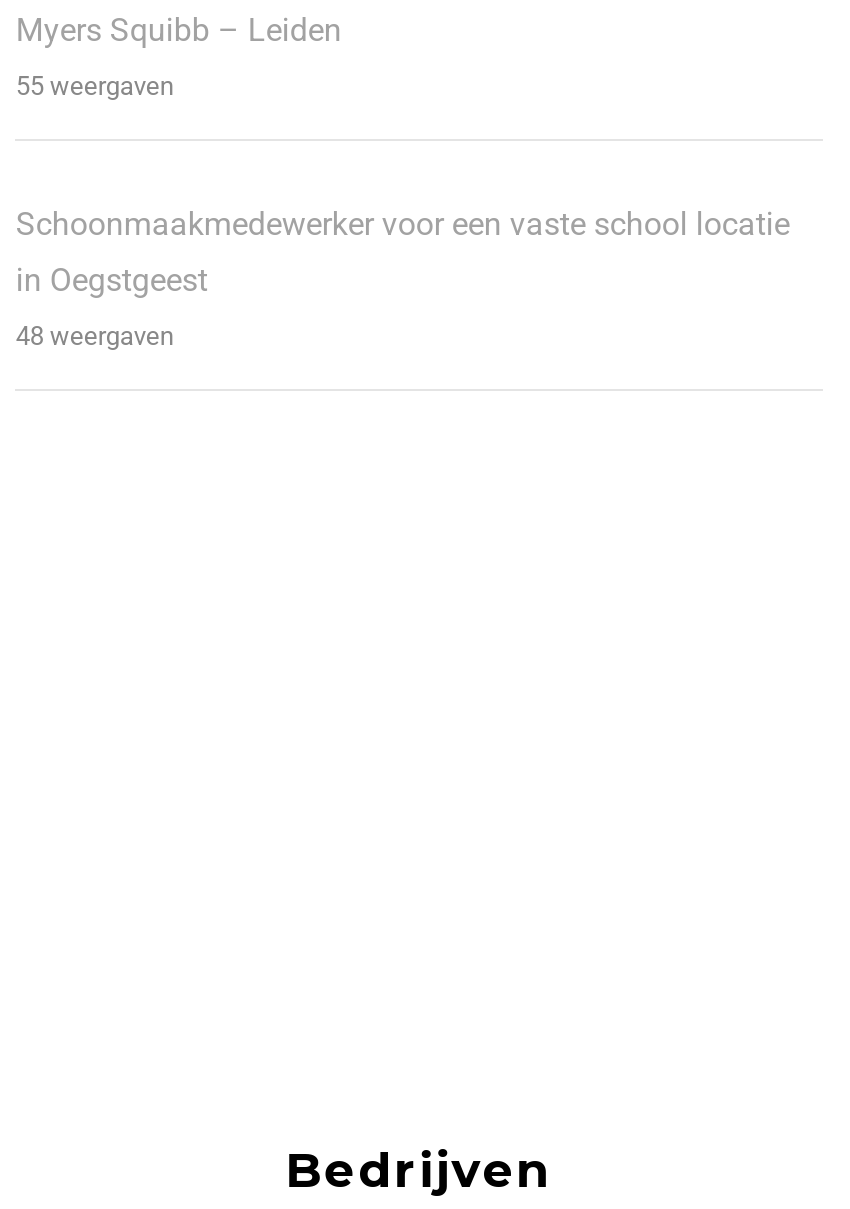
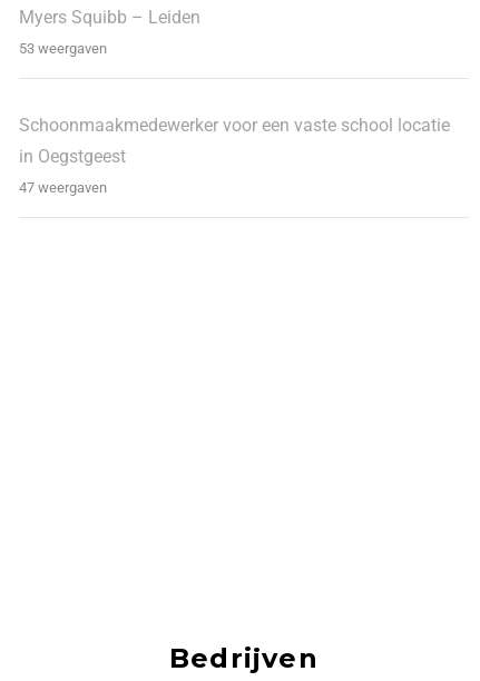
- 55 weergaven
+ 53 weergaven

- 48 weergaven
+ 47 weergaven
